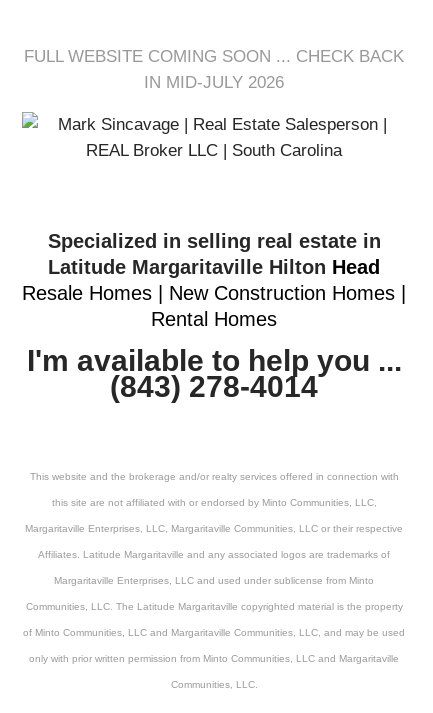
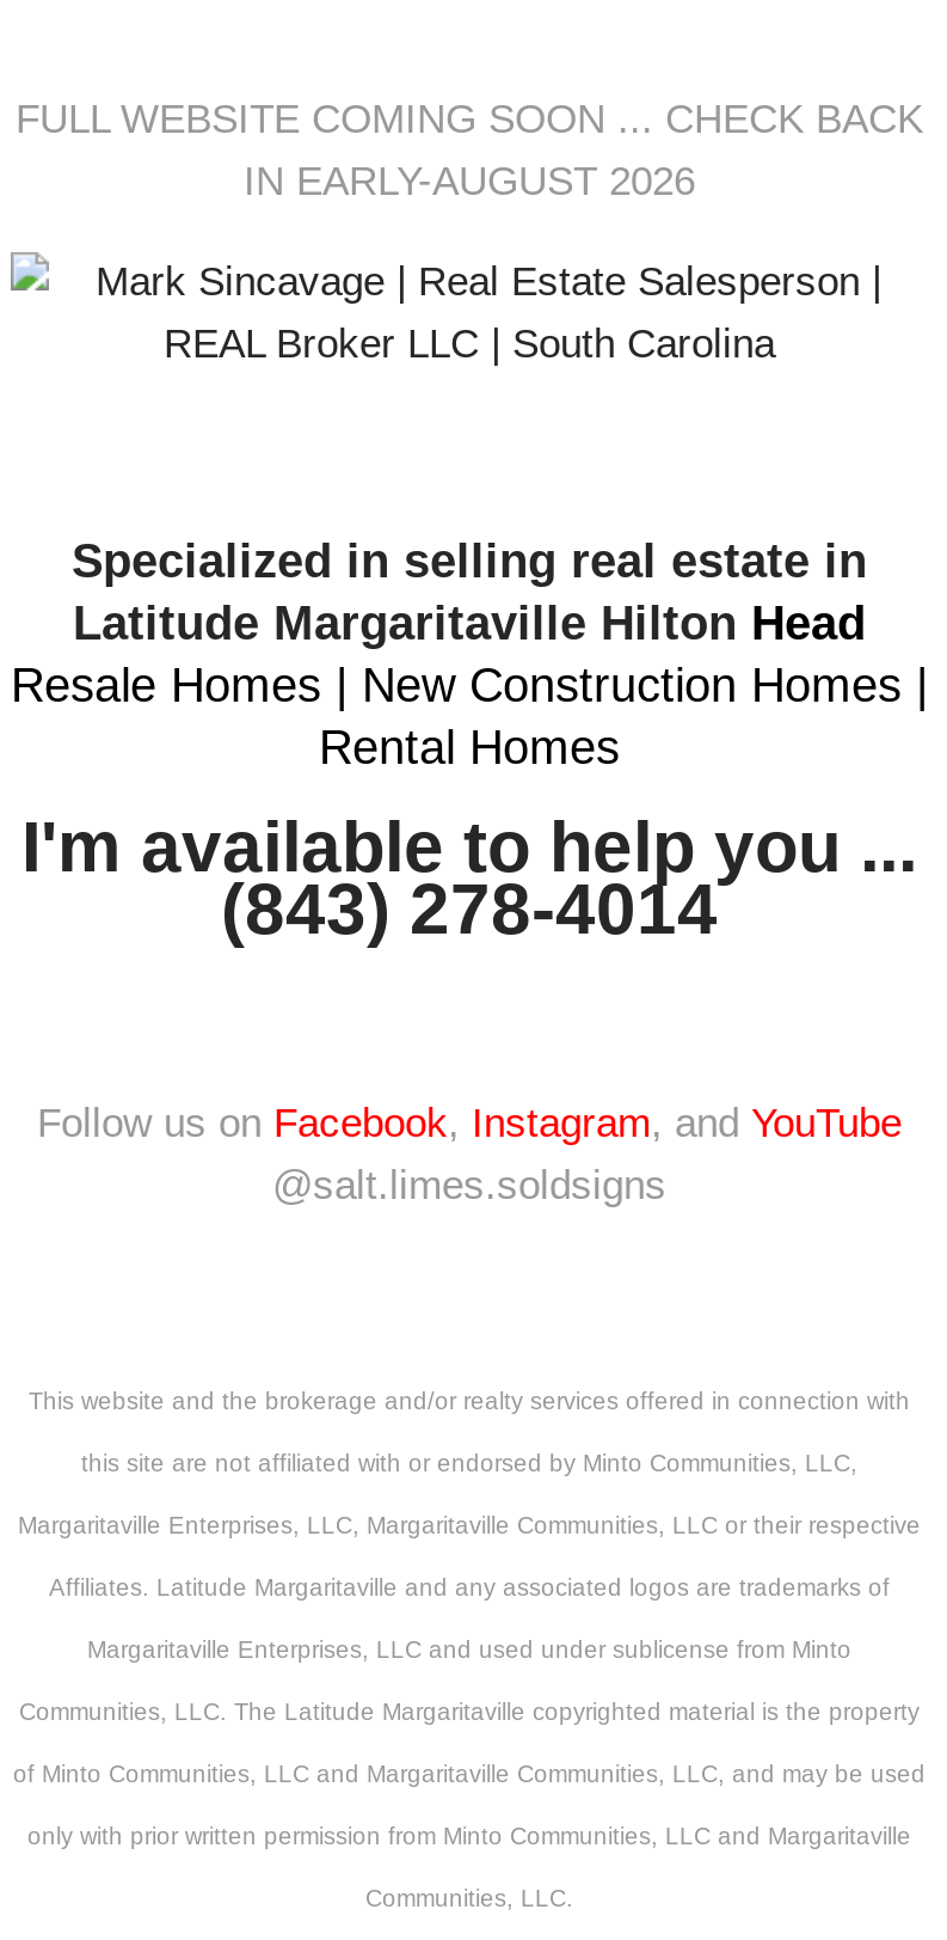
- IN MID-JULY 2026
+ IN EARLY-AUGUST 2026

+ Follow us on Facebook, Instagram, and YouTube
+ @salt.limes.soldsigns
